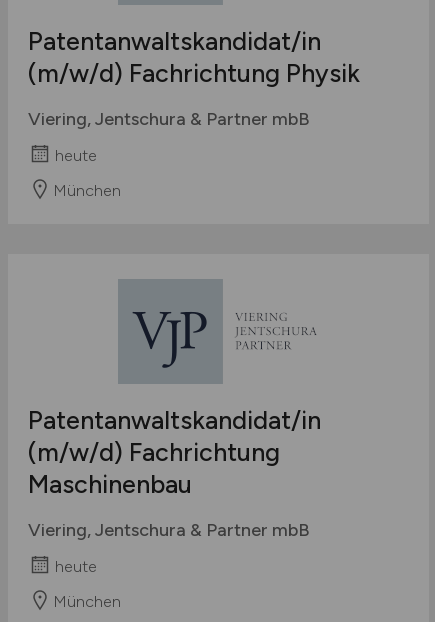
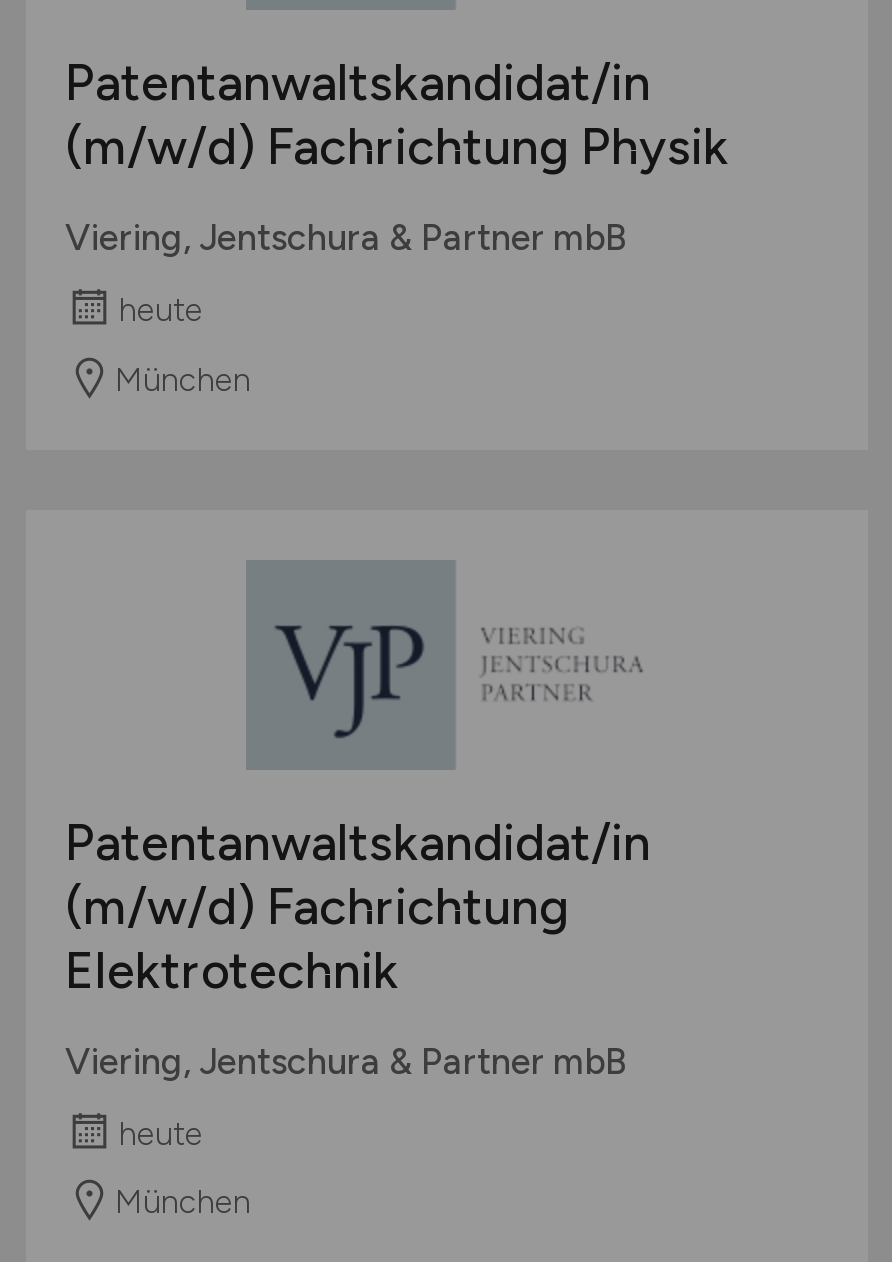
- Maschinenbau
+ Elektrotechnik
